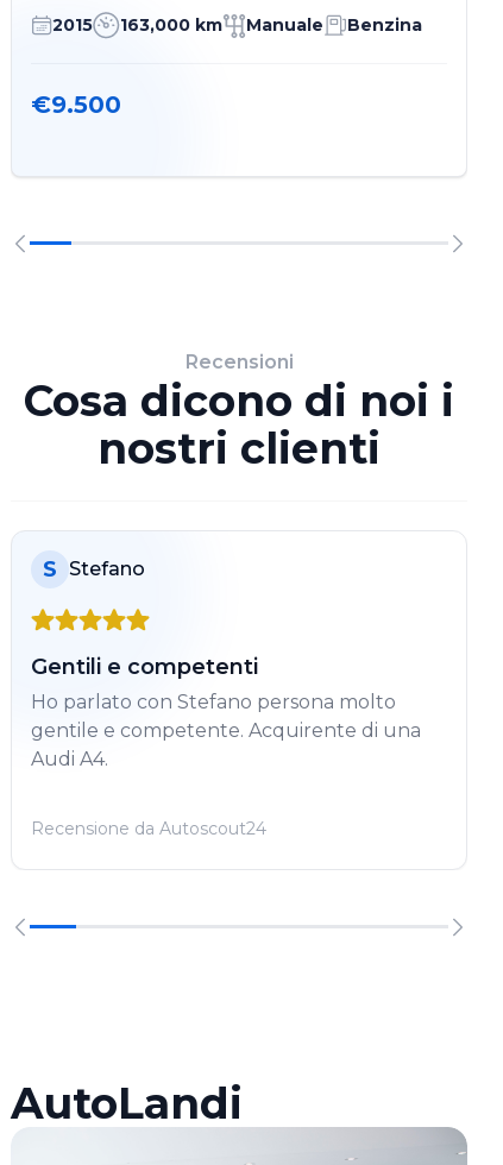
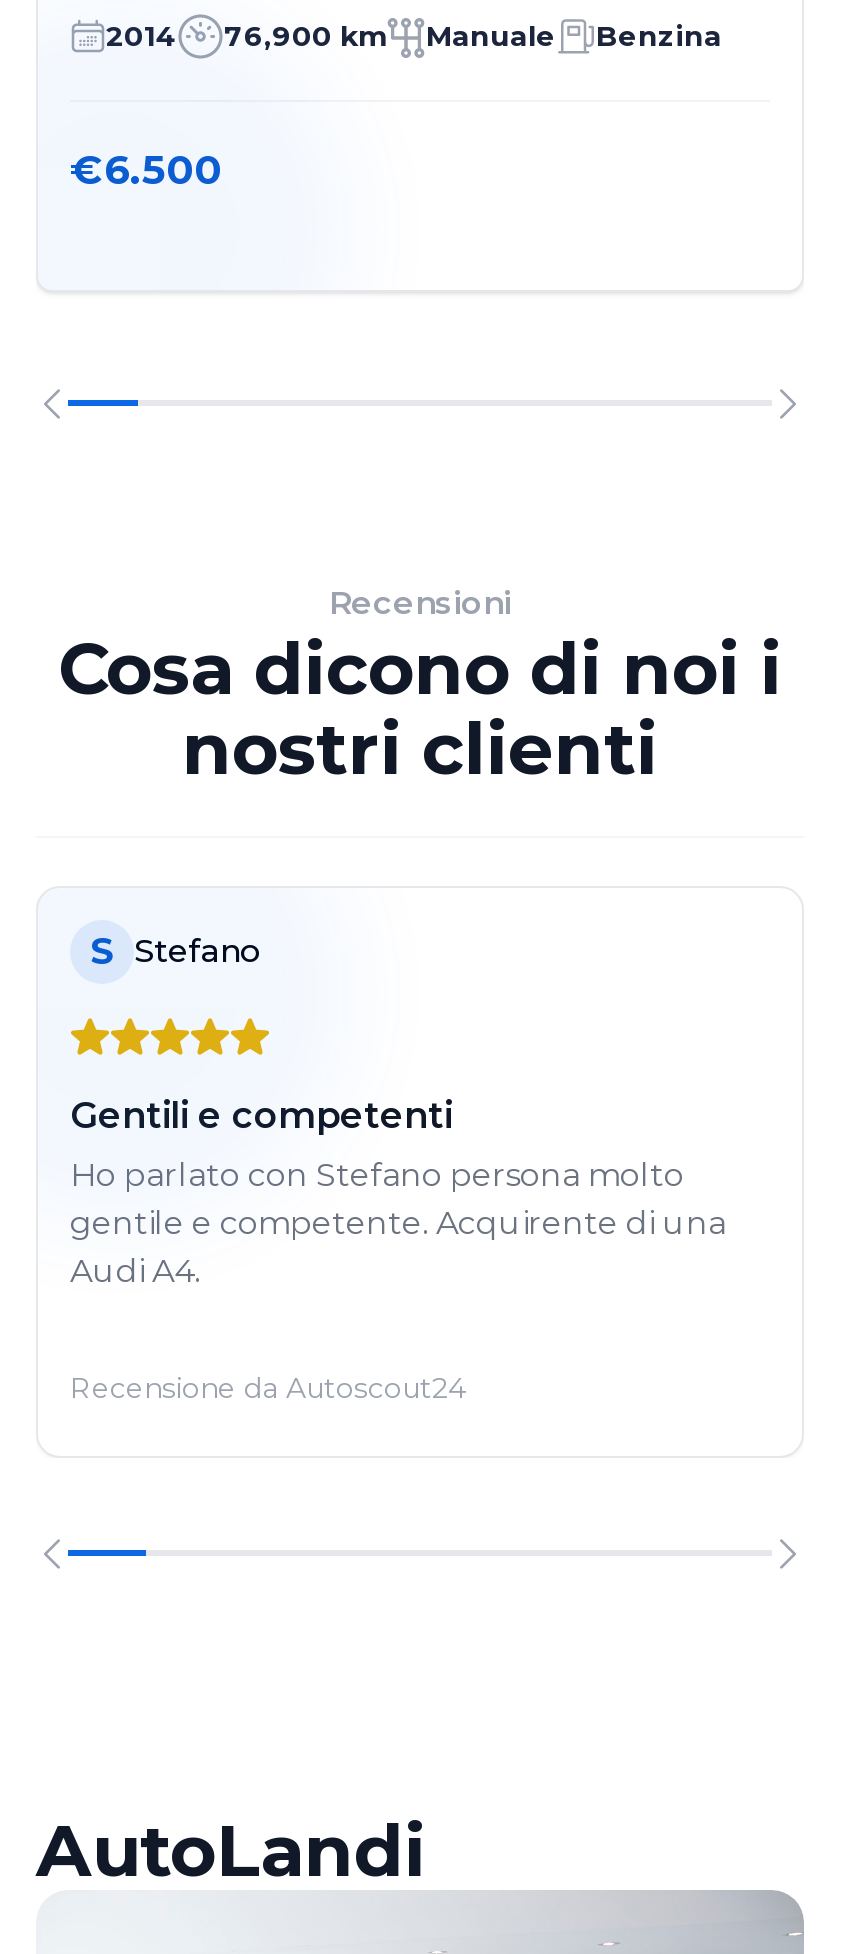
- 2015
- 163,000 km
+ 2014
+ 76,900 km

- €9.500
+ €6.500
